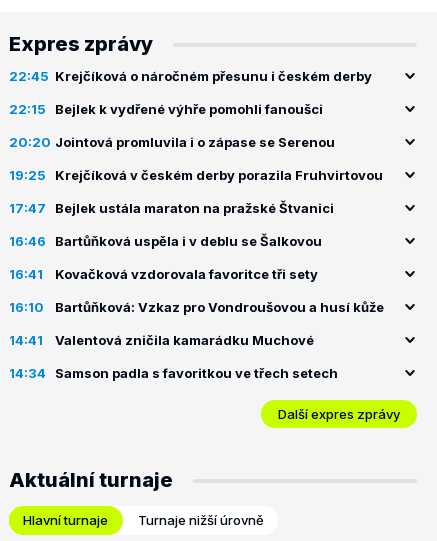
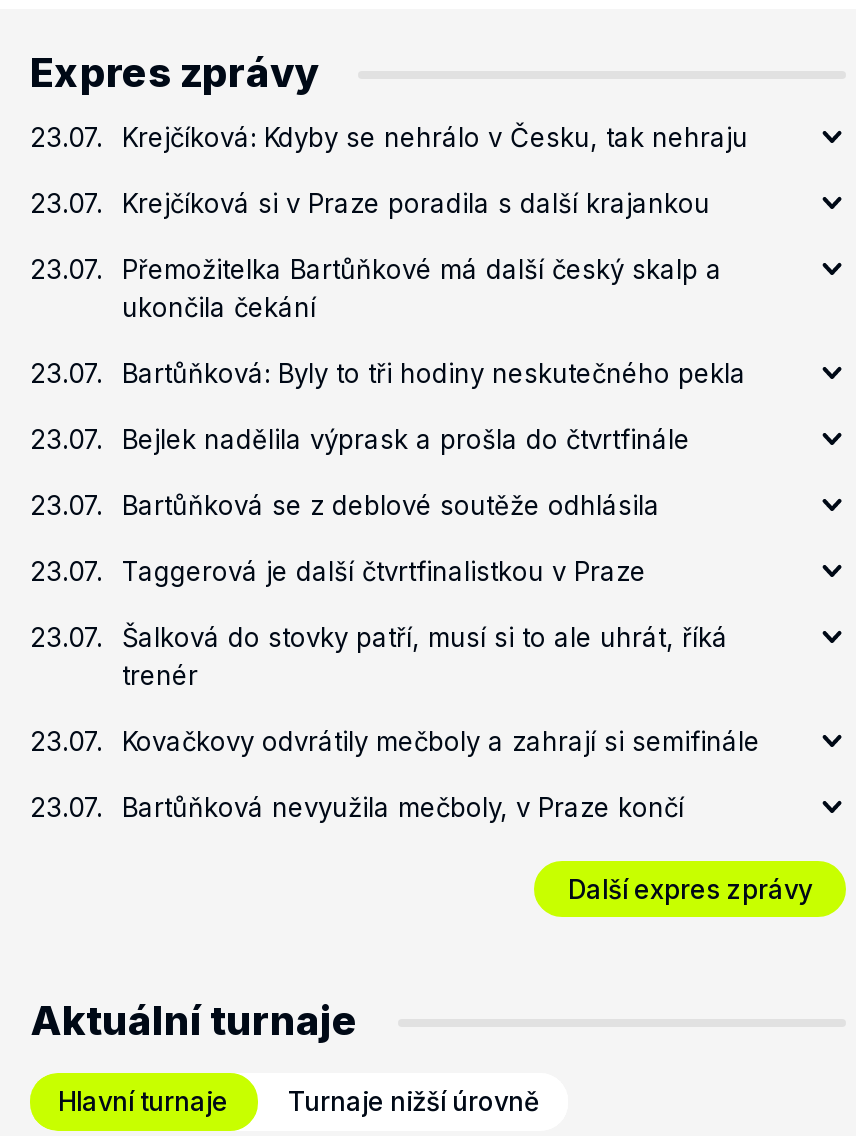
- 22:45 Krejčíková o náročném přesunu i českém derby
+ 23.07.
+ Krejčíková: Kdyby se nehrálo v Česku, tak nehraju

- 22:15 Bejlek k vydřené výhře pomohli fanoušci
+ 23.07.
+ Krejčíková si v Praze poradila s další krajankou

- 20:20 Jointová promluvila i o zápase se Serenou
+ 23.07.
+ Přemožitelka Bartůňkové má další český skalp a
+ ukončila čekání

- 19:25 Krejčíková v českém derby porazila Fruhvirtovou
+ 23.07.
+ Bartůňková: Byly to tři hodiny neskutečného pekla

- 17:47 Bejlek ustála maraton na pražské Štvanici
+ 23.07.
+ Bejlek nadělila výprask a prošla do čtvrtfinále

- 16:46 Bartůňková uspěla i v deblu se Šalkovou
+ 23.07.
+ Bartůňková se z deblové soutěže odhlásila

- 16:41
- Kovačková vzdorovala favoritce tři sety
+ 23.07.
+ Taggerová je další čtvrtfinalistkou v Praze

- 16:10
- Bartůňková: Vzkaz pro Vondroušovou a husí kůže
+ 23.07.
+ Šalková do stovky patří, musí si to ale uhrát, říká
+ trenér

- 14:41
- Valentová zničila kamarádku Muchové
+ 23.07.
+ Kovačkovy odvrátily mečboly a zahrají si semifinále

- 14:34 Samson padla s favoritkou ve třech setech
+ 23.07.
+ Bartůňková nevyužila mečboly, v Praze končí
